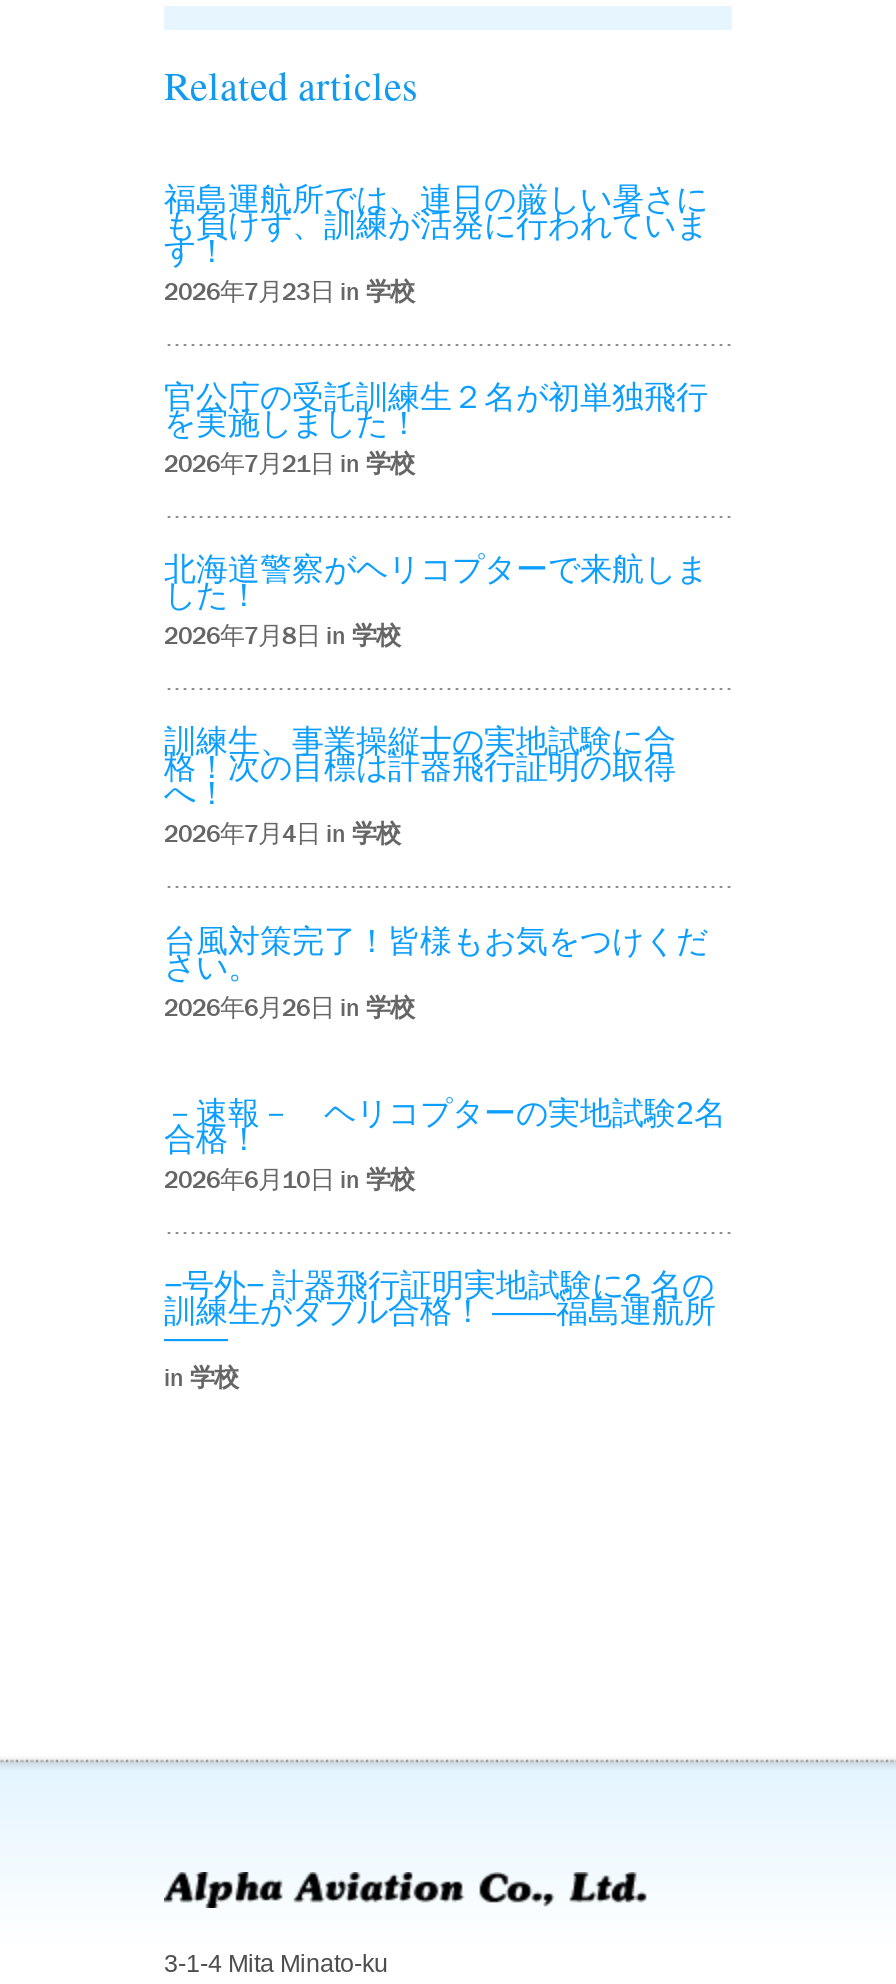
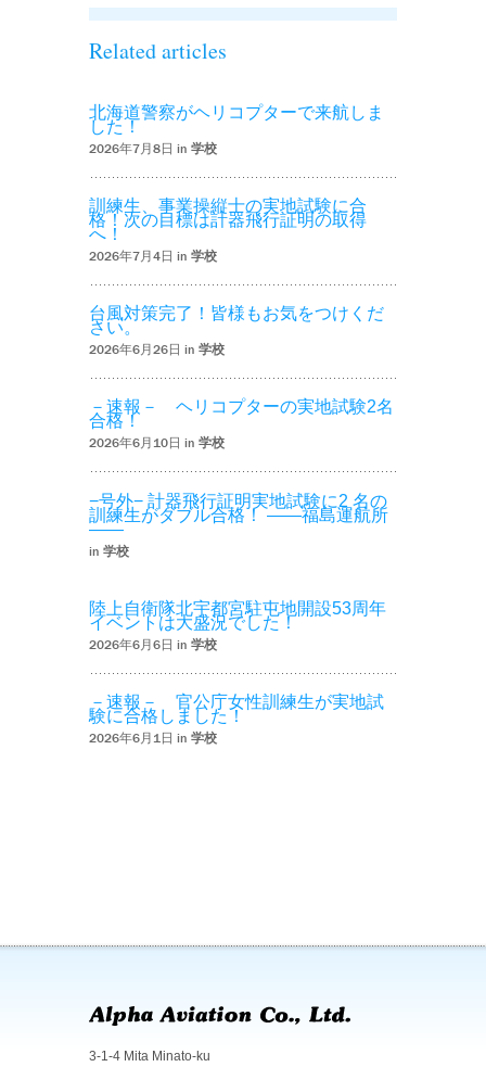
- 福島運航所では、連日の厳しい暑さに
- も負けず、訓練が活発に行われていま
- す！
- 2026年7月23日 in学校
- 官公庁の受託訓練生２名が初単独飛行
- を実施しました！
- 2026年7月21日 in学校

moved up: 北海道警察がヘリコプターで来航しま | した！ | 2026年7月8日 in学校 | ... | 2026年6月10日 in学校 | in学校

+ 陸上自衛隊北宇都宮駐屯地開設53周年
+ イベントは大盛況でした！
+ 2026年6月6日 in学校
+ －速報－ 官公庁女性訓練生が実地試
+ 験に合格しました！
+ 2026年6月1日 in学校
